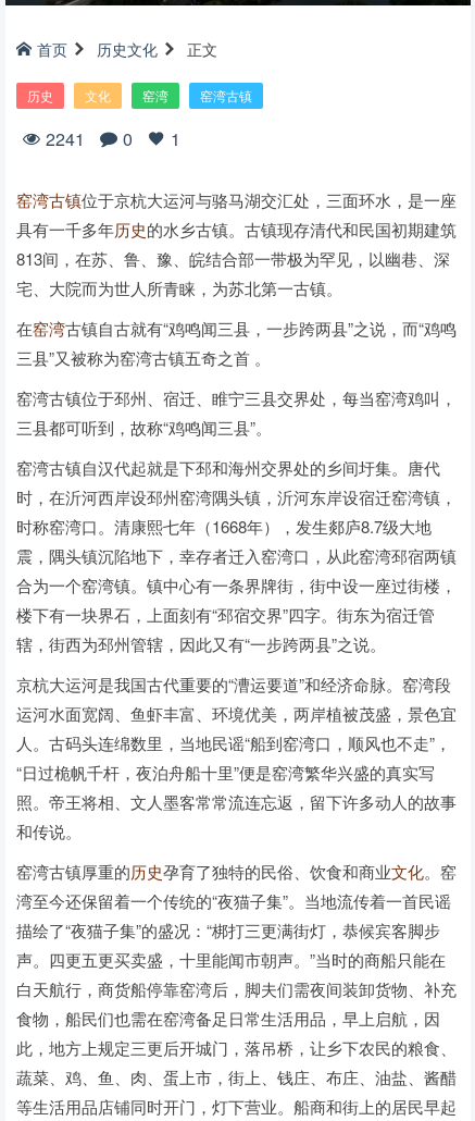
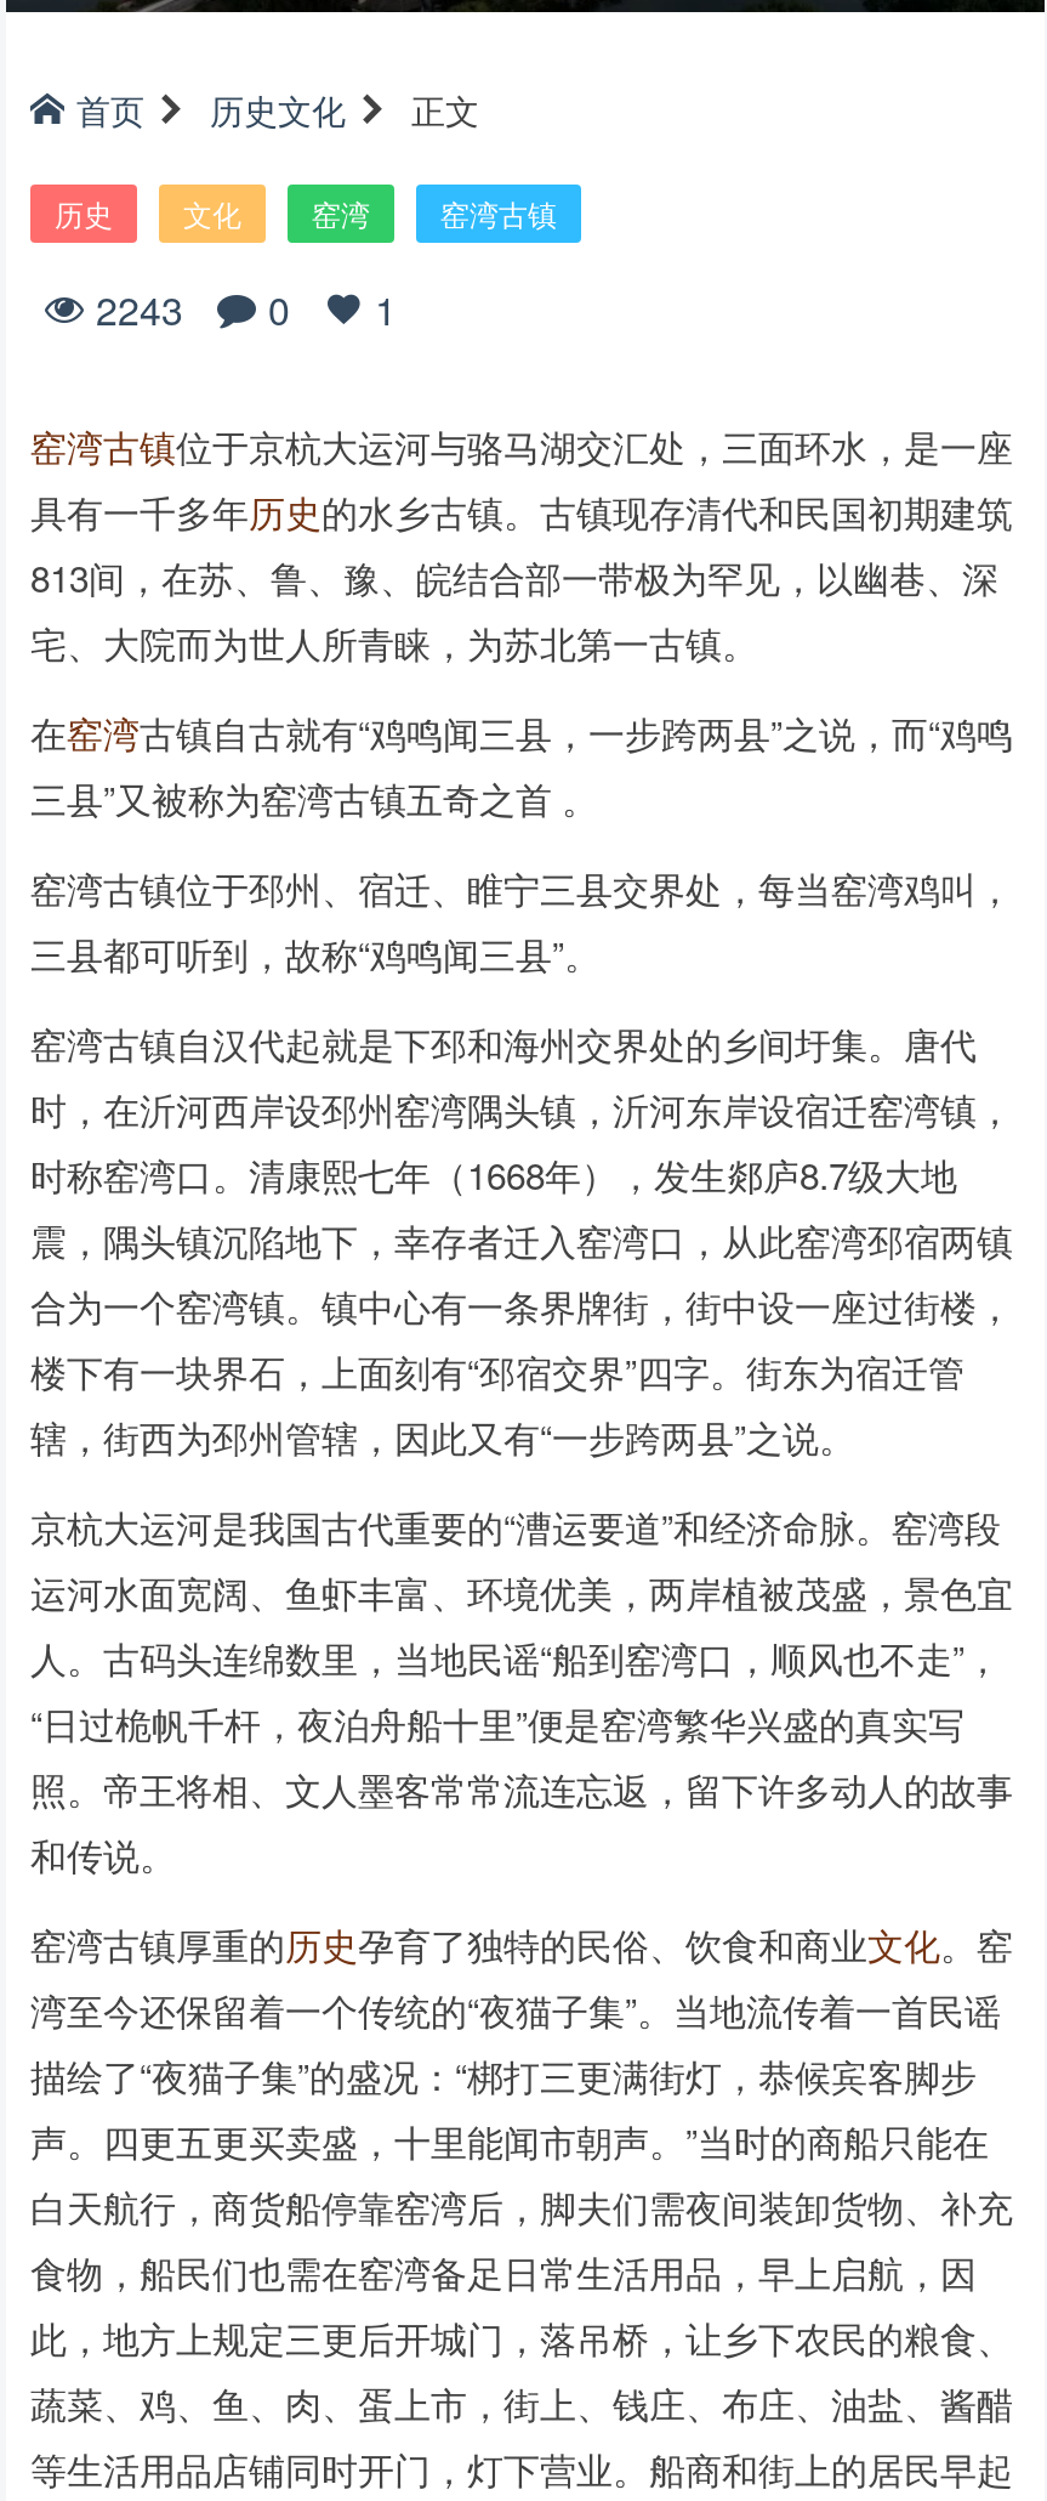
- 2241 0 1
+ 2243 0 1
